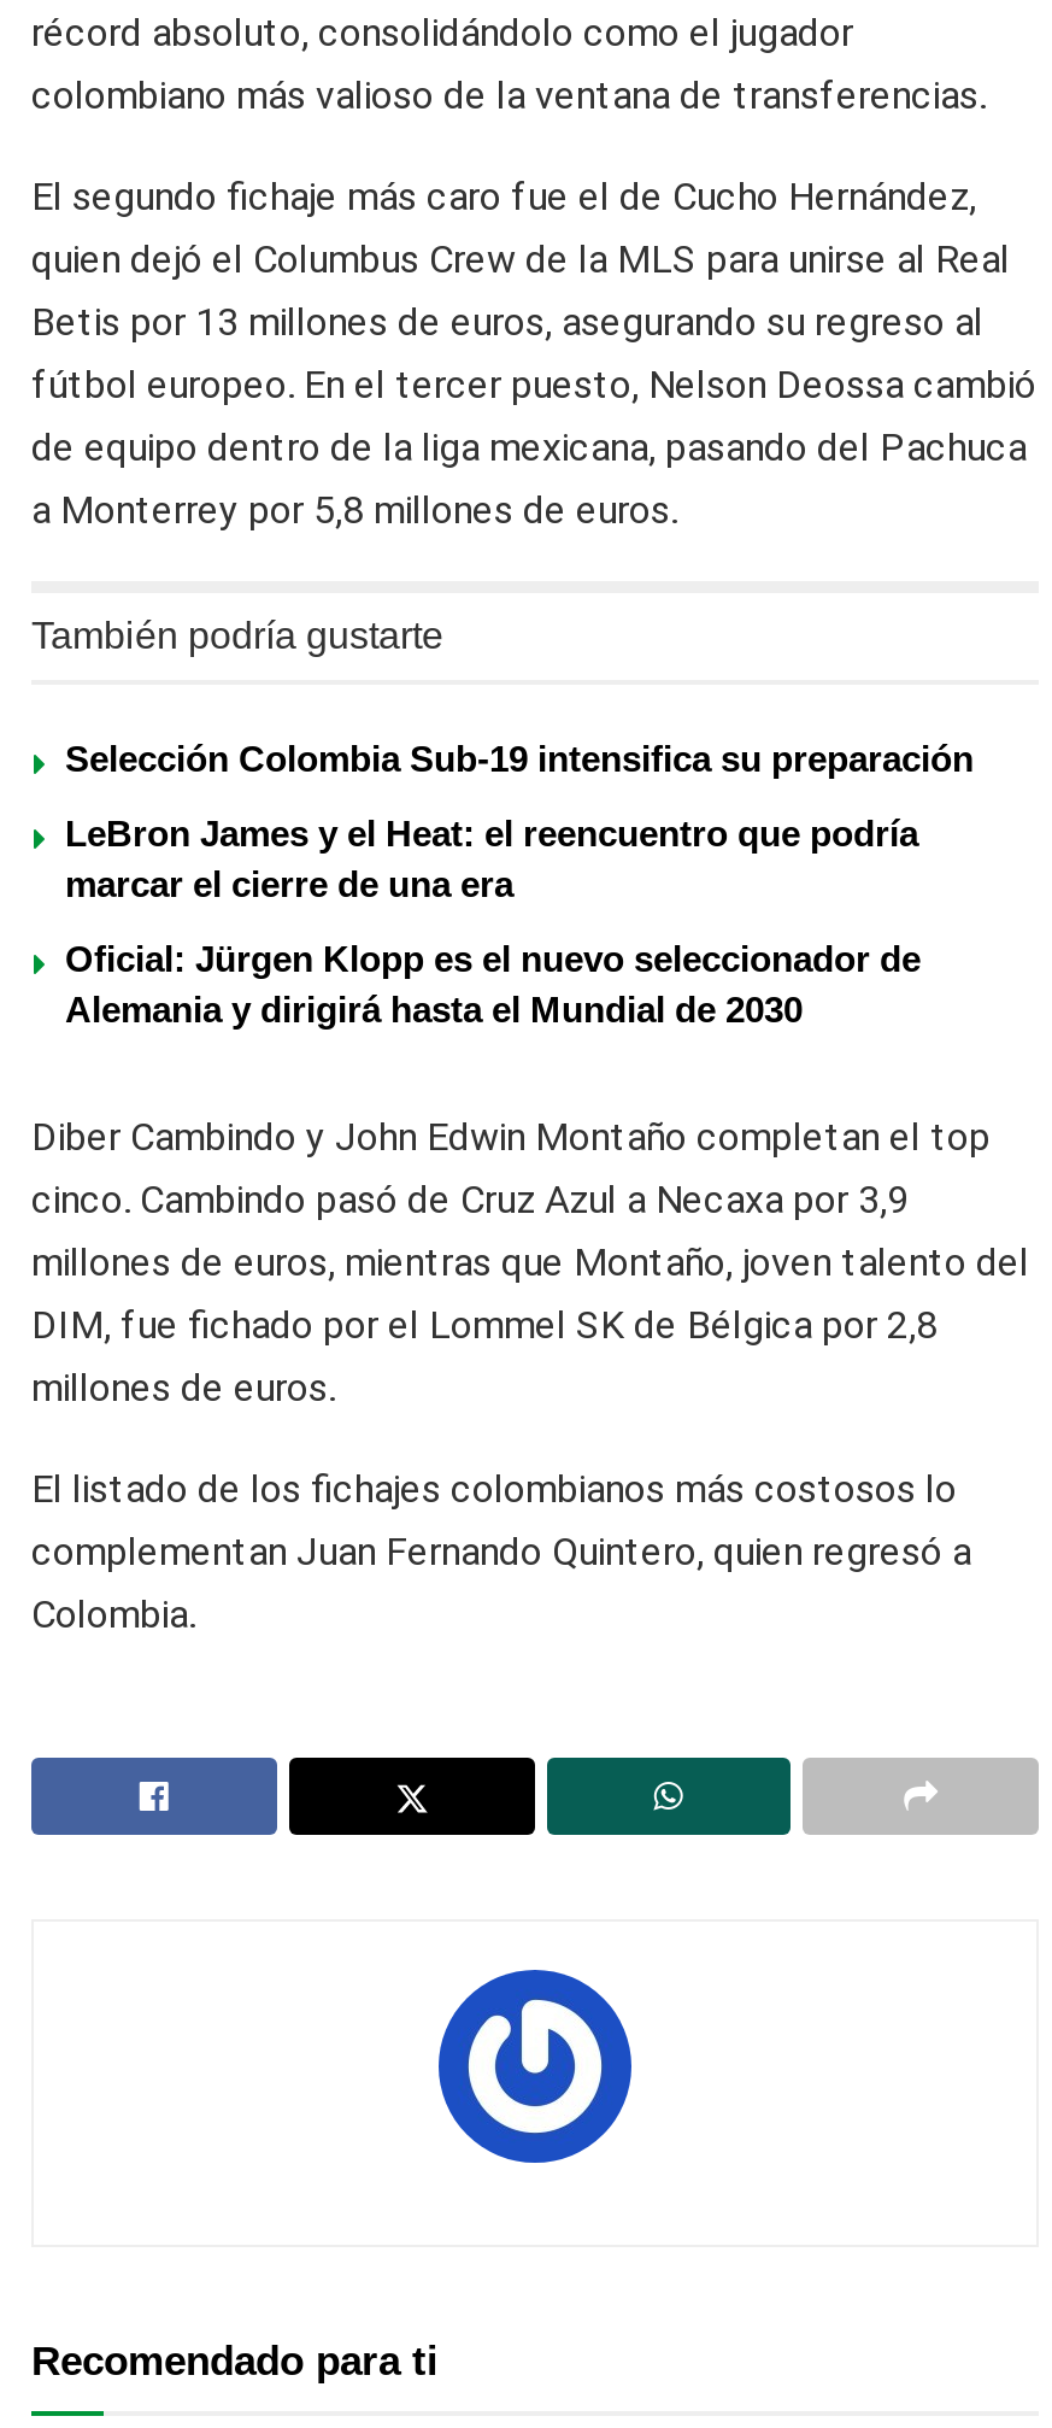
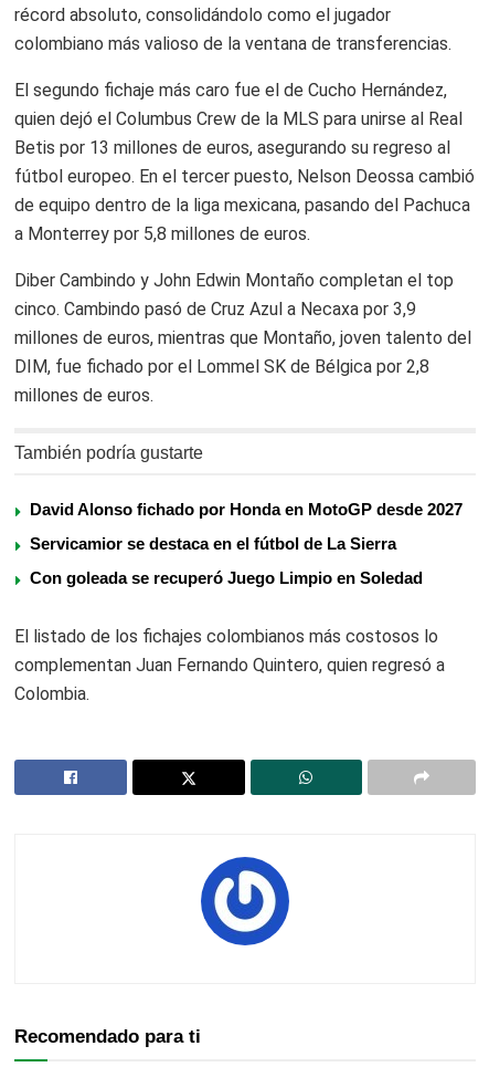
moved down: También podría gustarte

- Selección Colombia Sub-19 intensifica su preparación
- LeBron James y el Heat: el reencuentro que podría
- marcar el cierre de una era
- Oficial: Jürgen Klopp es el nuevo seleccionador de
- Alemania y dirigirá hasta el Mundial de 2030

moved up: Diber Cambindo y John Edwin Montaño completan el top | cinco. Cambindo pasó de Cruz Azul a Necaxa por 3,9 | millones de euros, mientras que Montaño, joven talento del | DIM, fue fichado por el Lommel SK de Bélgica por 2,8 | millones de euros.

+ David Alonso fichado por Honda en MotoGP desde 2027
+ Servicamior se destaca en el fútbol de La Sierra
+ Con goleada se recuperó Juego Limpio en Soledad
